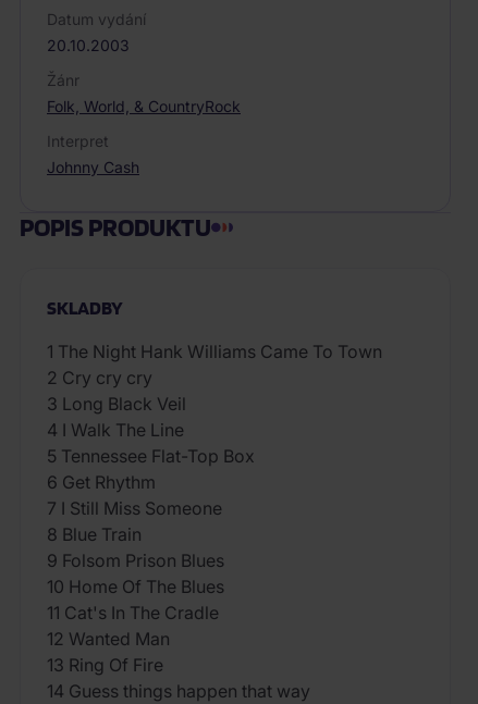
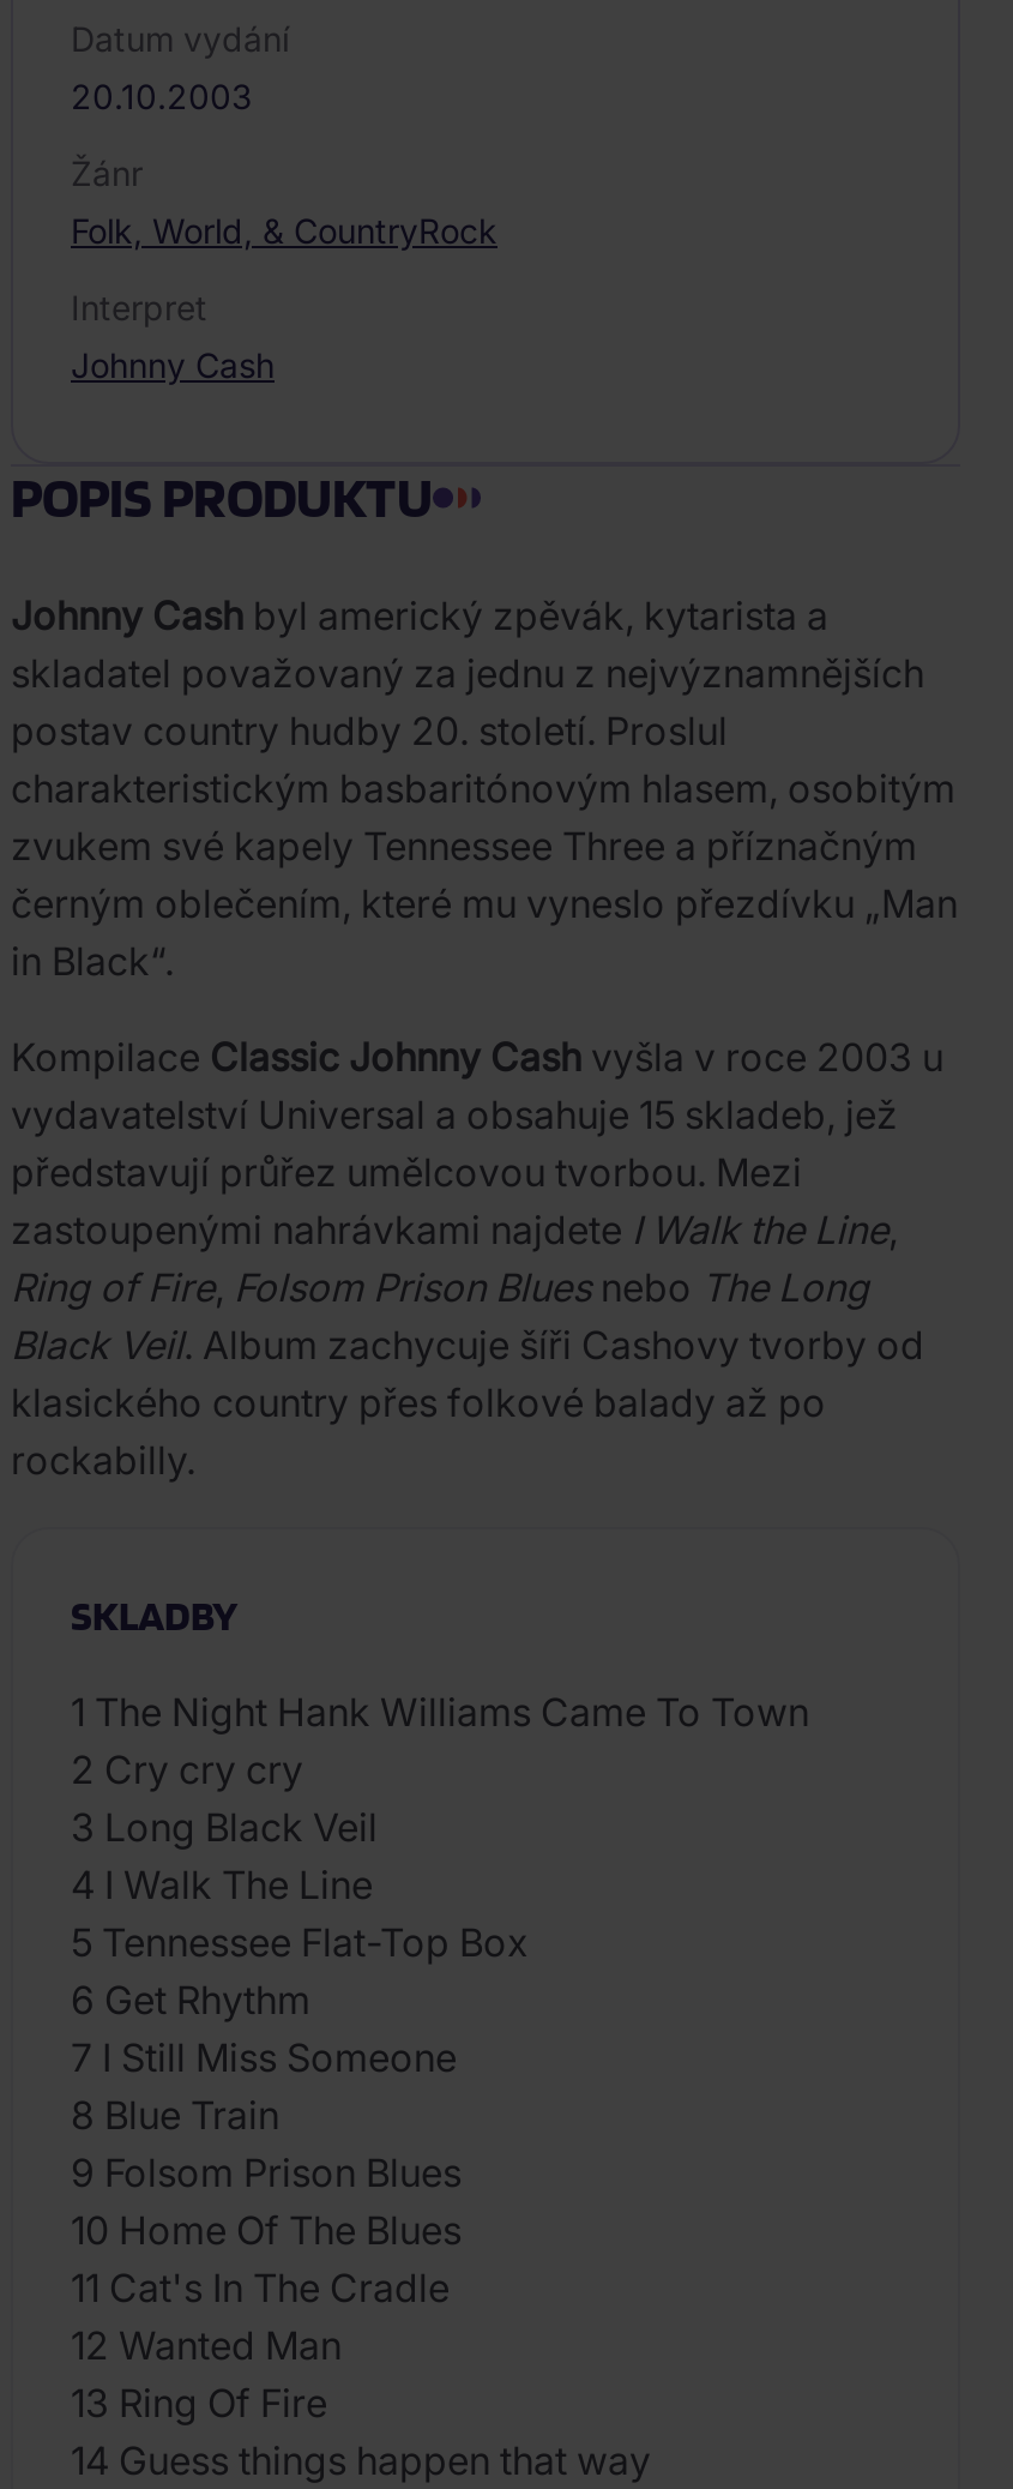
+ Johnny Cash byl americký zpěvák, kytarista a
+ skladatel považovaný za jednu z nejvýznamnějších
+ postav country hudby 20. století. Proslul
+ charakteristickým basbaritónovým hlasem, osobitým
+ zvukem své kapely Tennessee Three a příznačným
+ černým oblečením, které mu vyneslo přezdívku „Man
+ in Black“.
+ Kompilace Classic Johnny Cash vyšla v roce 2003 u
+ vydavatelství Universal a obsahuje 15 skladeb, jež
+ představují průřez umělcovou tvorbou. Mezi
+ zastoupenými nahrávkami najdete I Walk the Line,
+ Ring of Fire, Folsom Prison Blues nebo The Long
+ Black Veil. Album zachycuje šíři Cashovy tvorby od
+ klasického country přes folkové balady až po
+ rockabilly.
